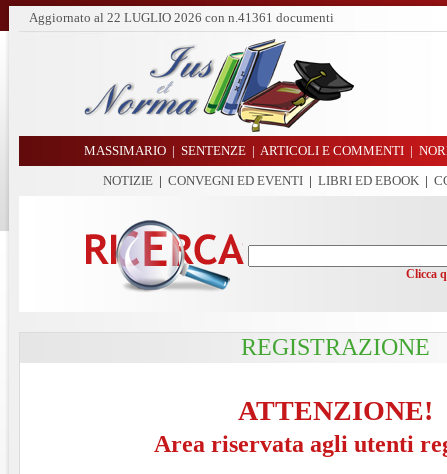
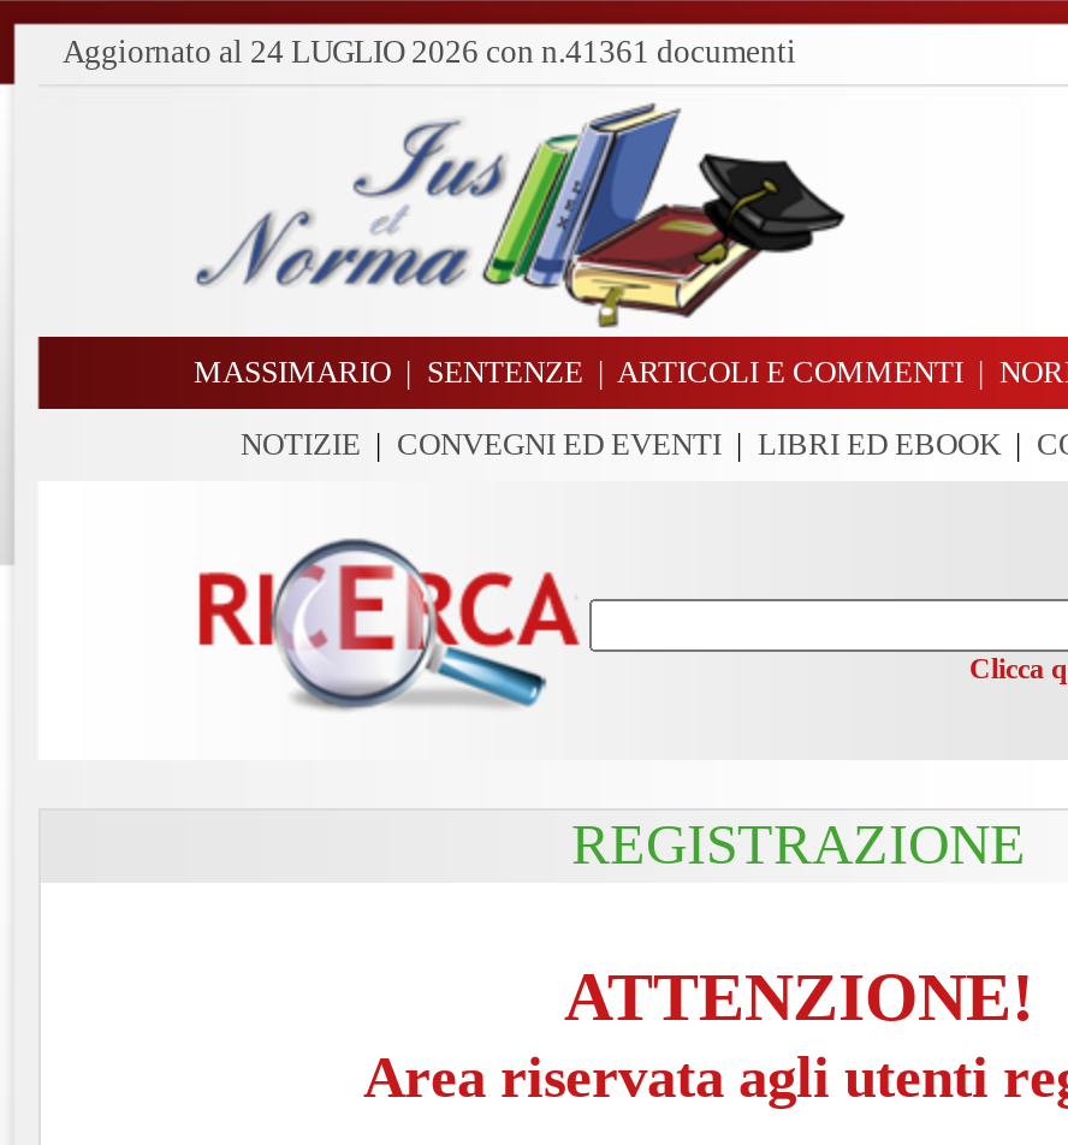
- Aggiornato al 22 LUGLIO 2026 con n.41361 documenti
+ Aggiornato al 24 LUGLIO 2026 con n.41361 documenti
